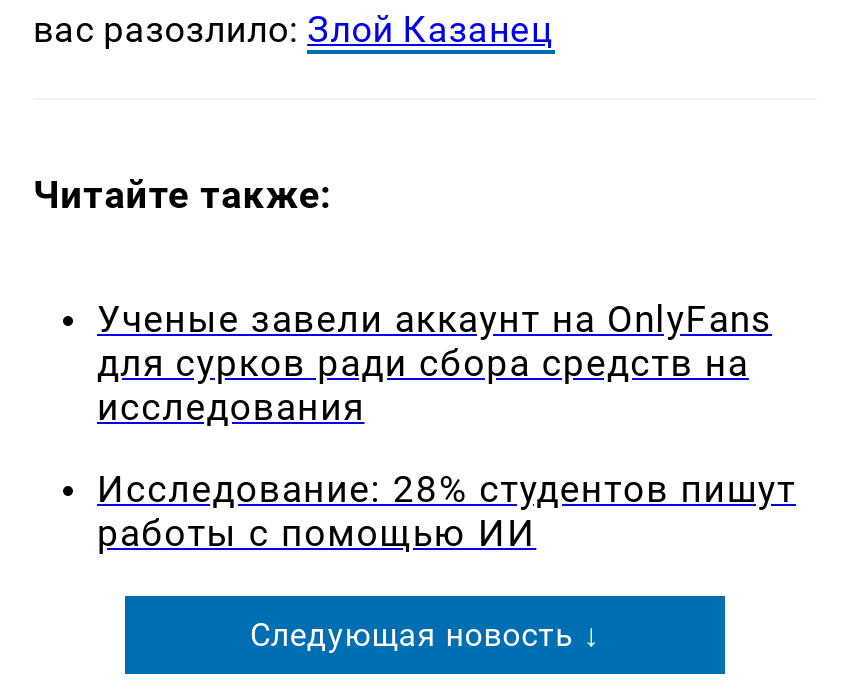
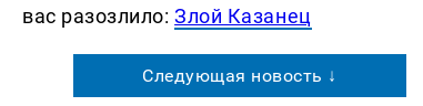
- Читайте также:
- Ученые завели аккаунт на OnlyFans
- для сурков ради сбора средств на
- исследования
- Исследование: 28% студентов пишут
- работы с помощью ИИ
